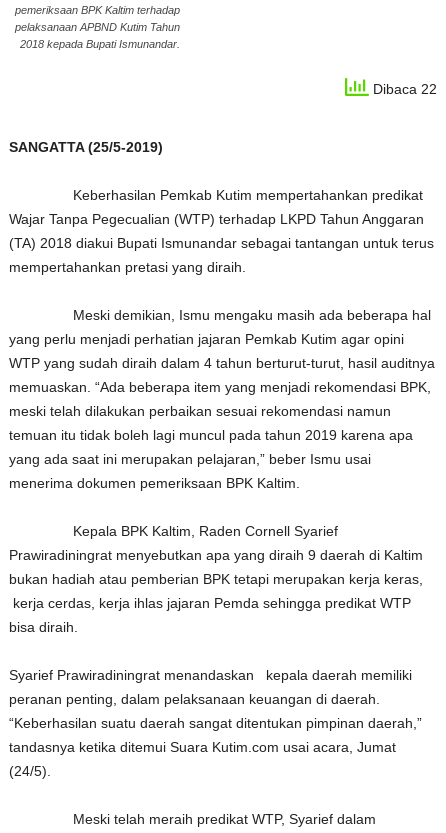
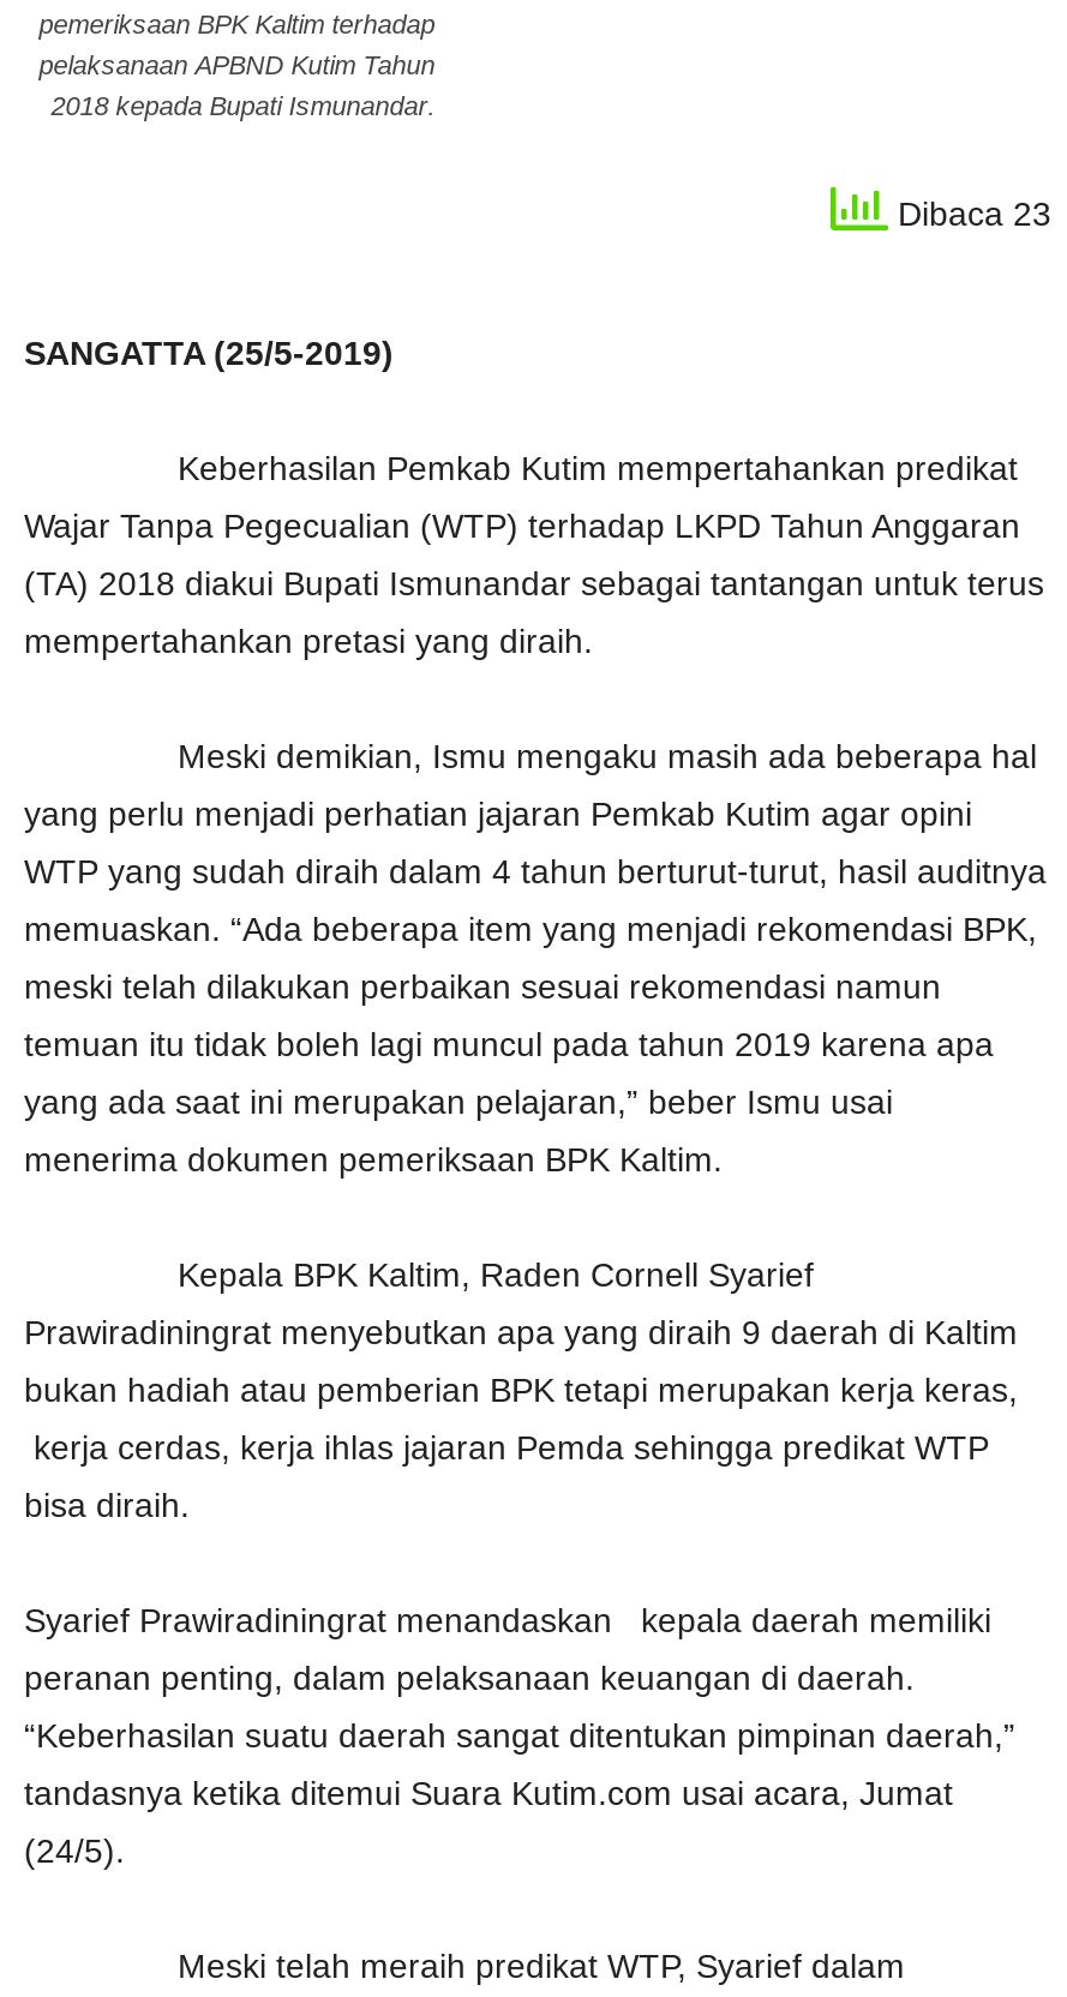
- Dibaca 22
+ Dibaca 23
